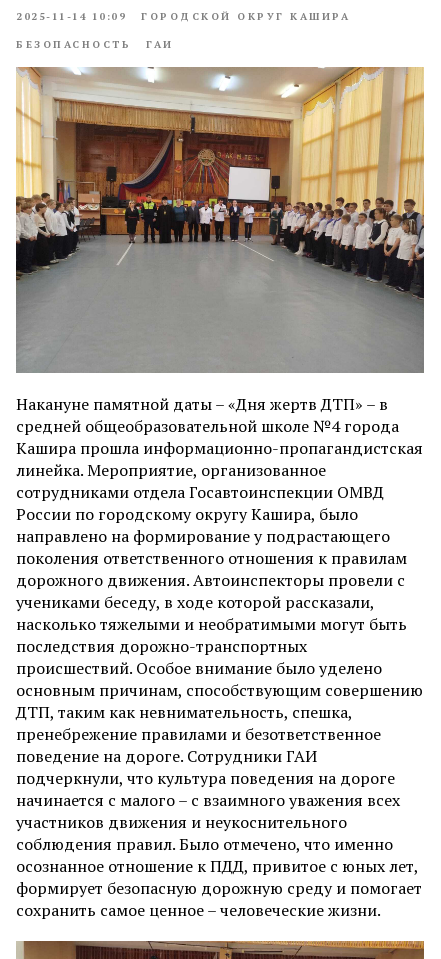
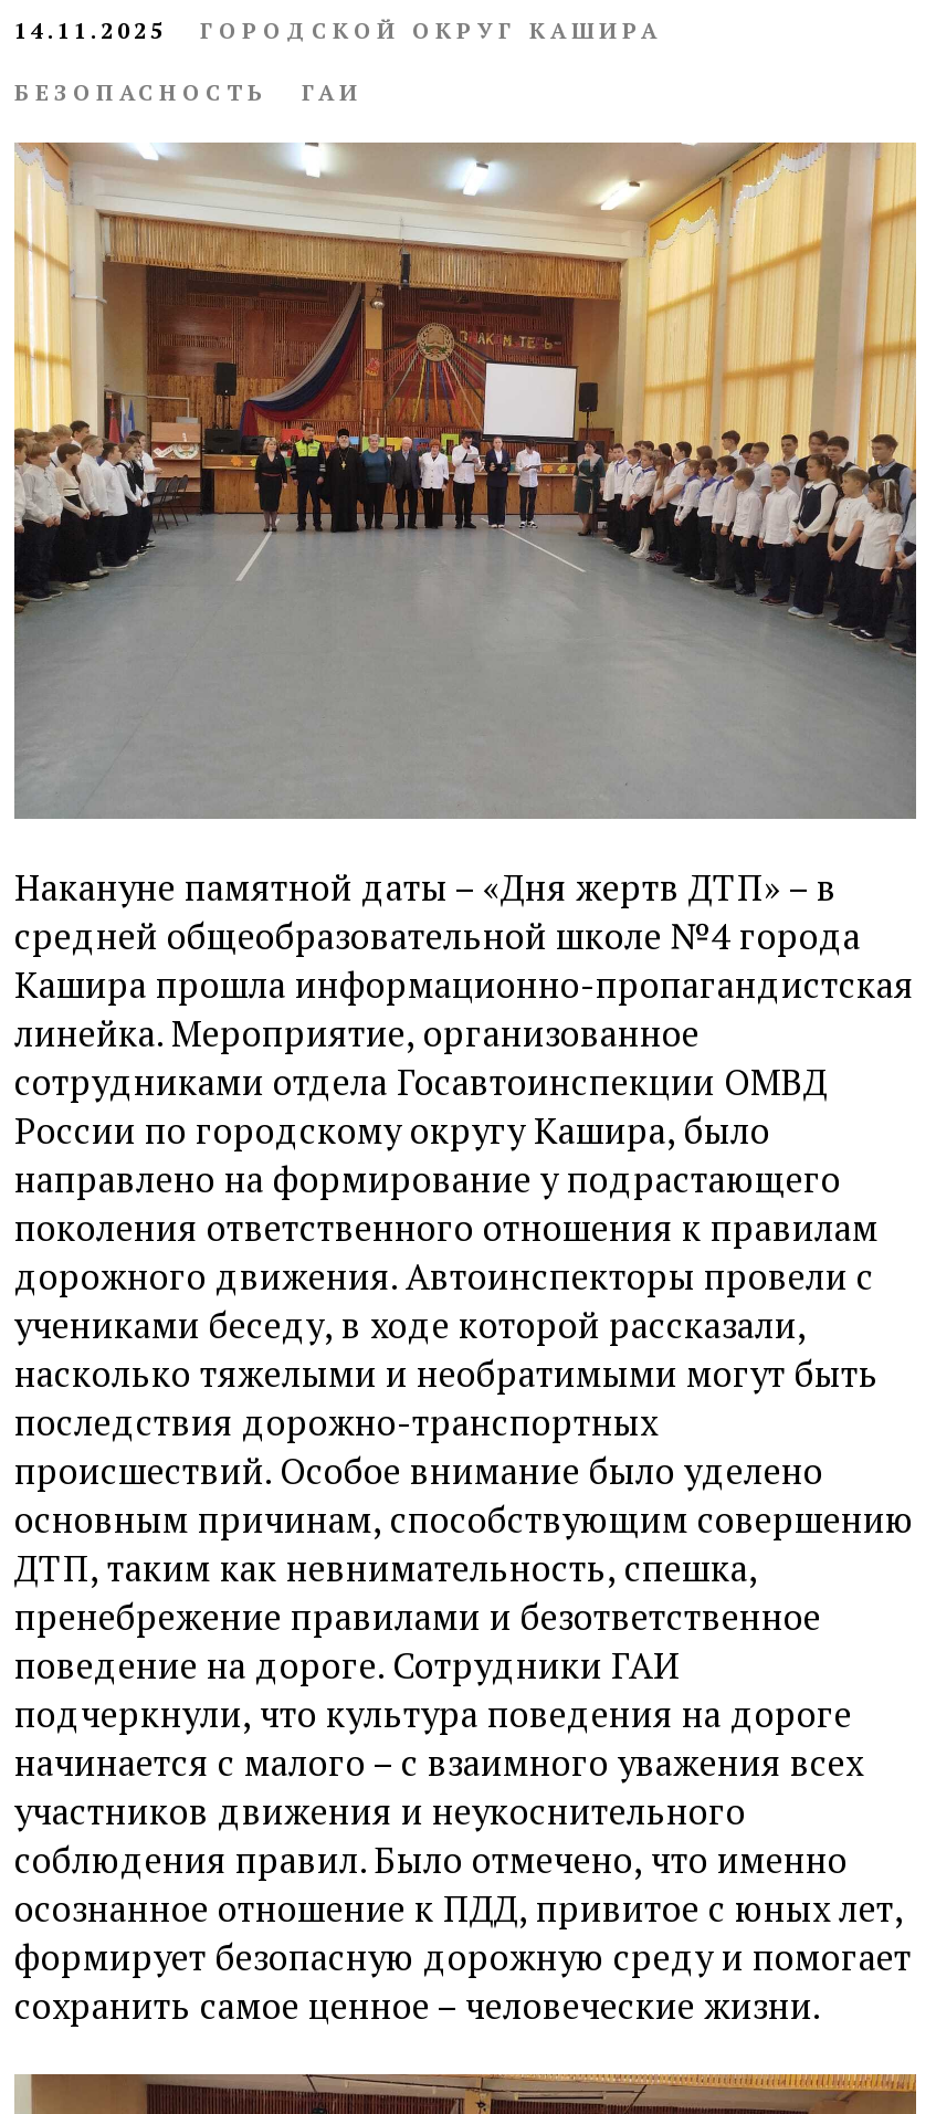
- 2025-11-14 10:09 ГОРОДСКОЙ ОКРУГ КАШИРА
+ 14.11.2025 ГОРОДСКОЙ ОКРУГ КАШИРА
